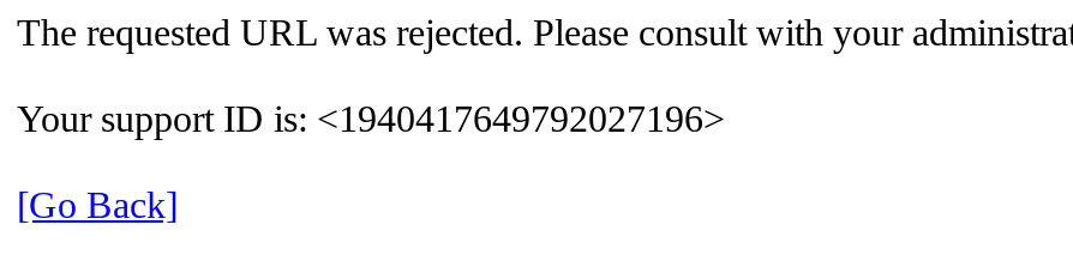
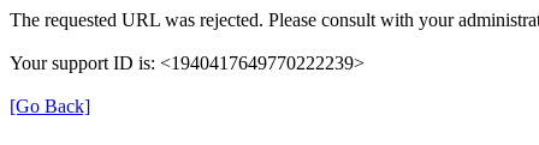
- Your support ID is: <1940417649792027196>
+ Your support ID is: <1940417649770222239>
